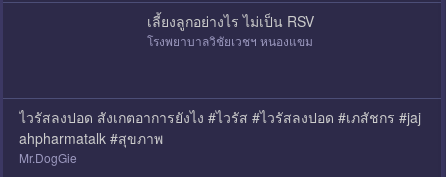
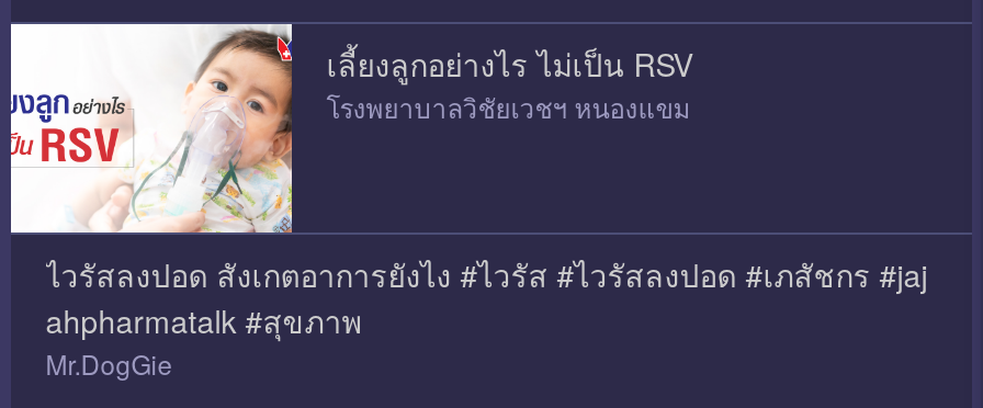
+ [image]
